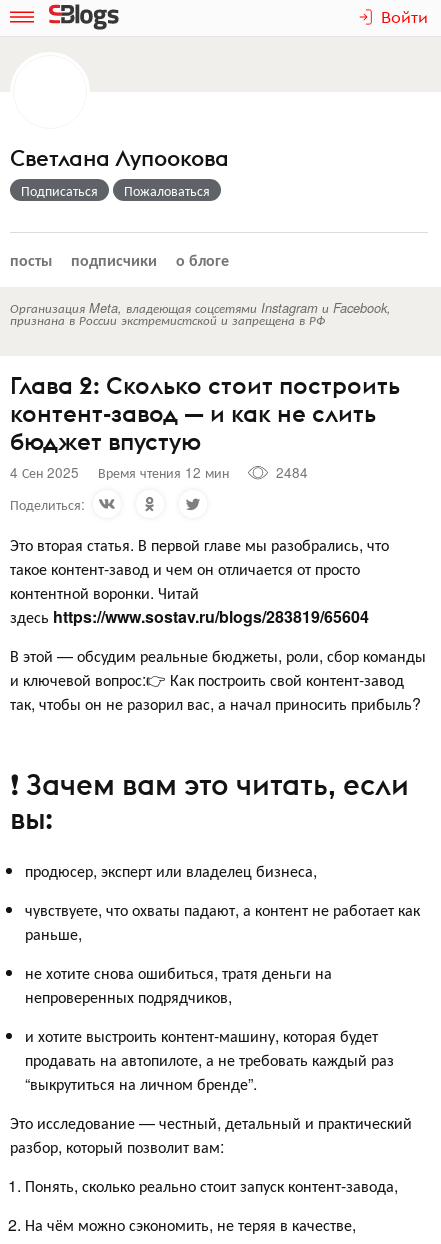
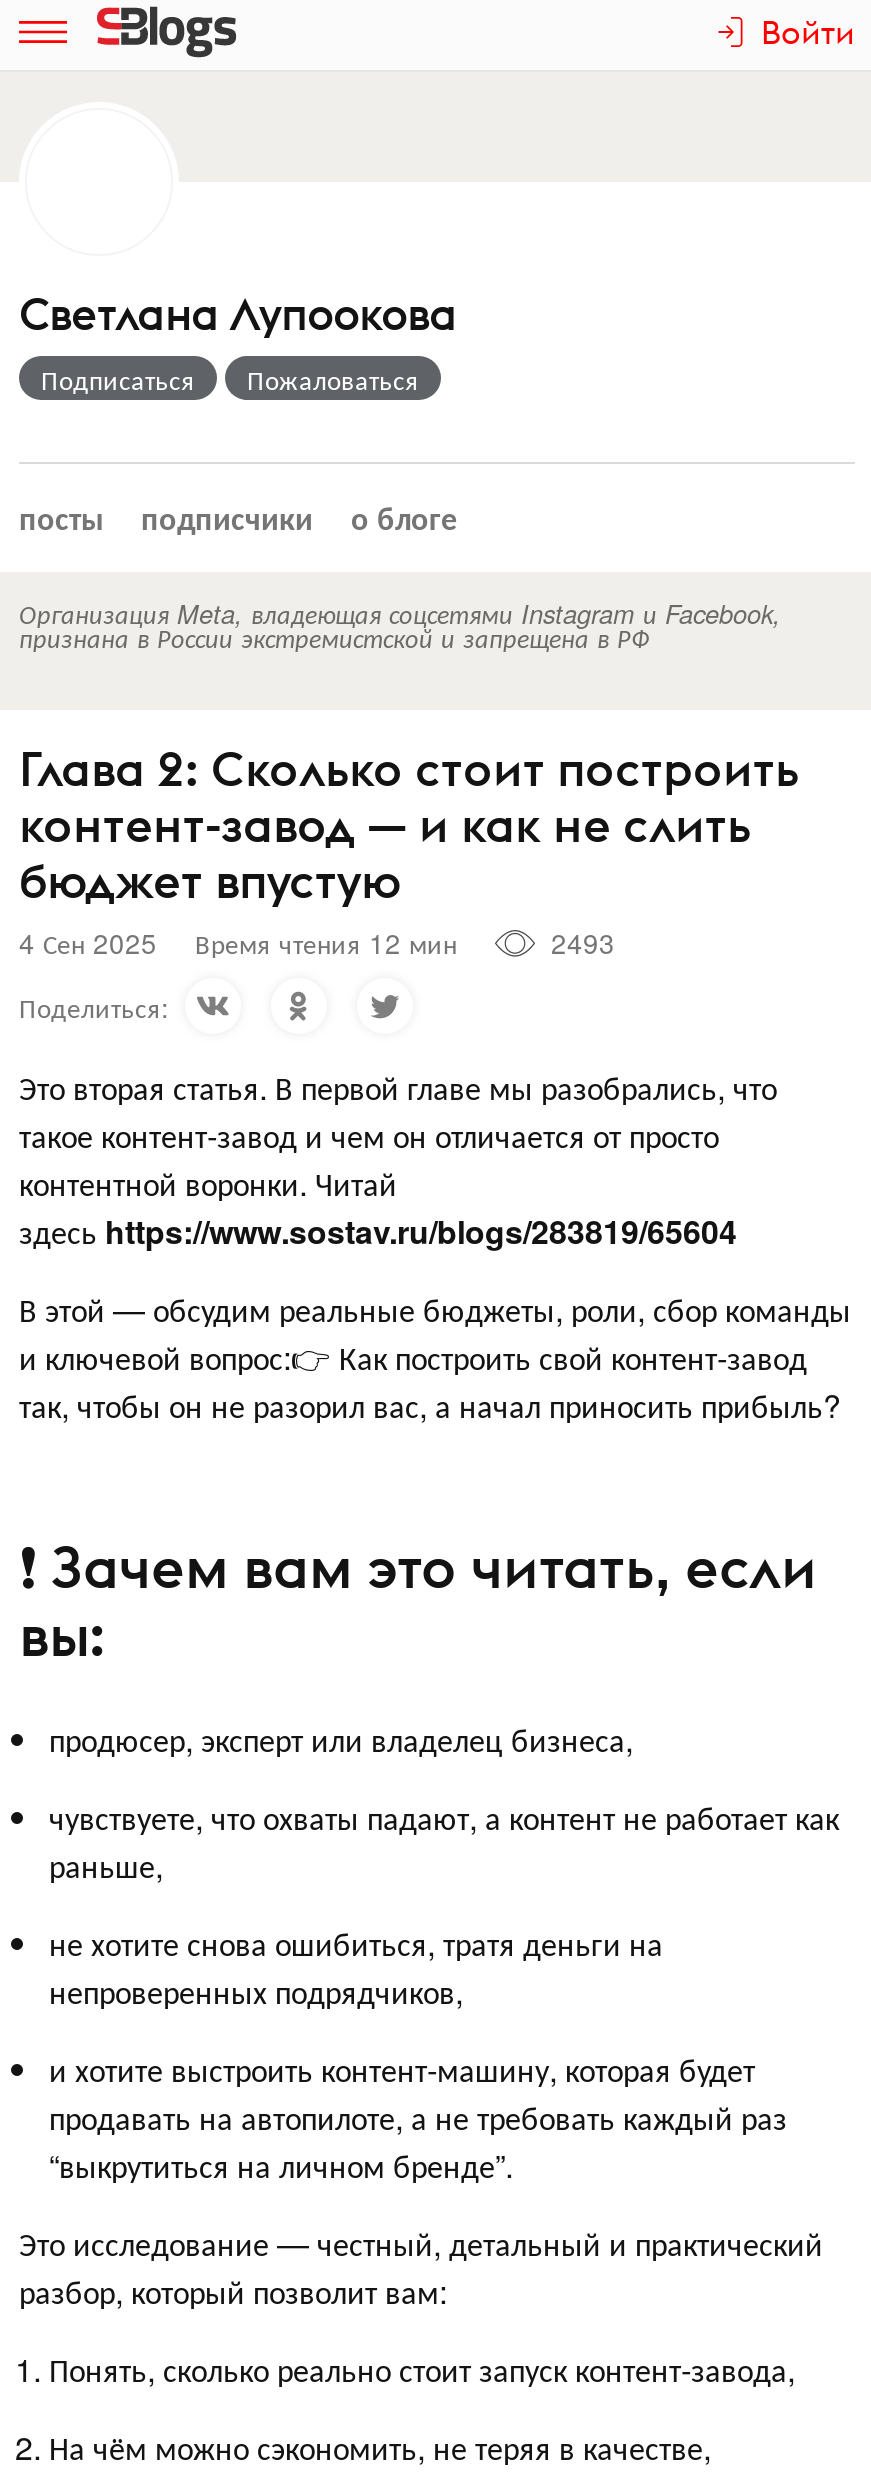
- 2484
+ 2493
